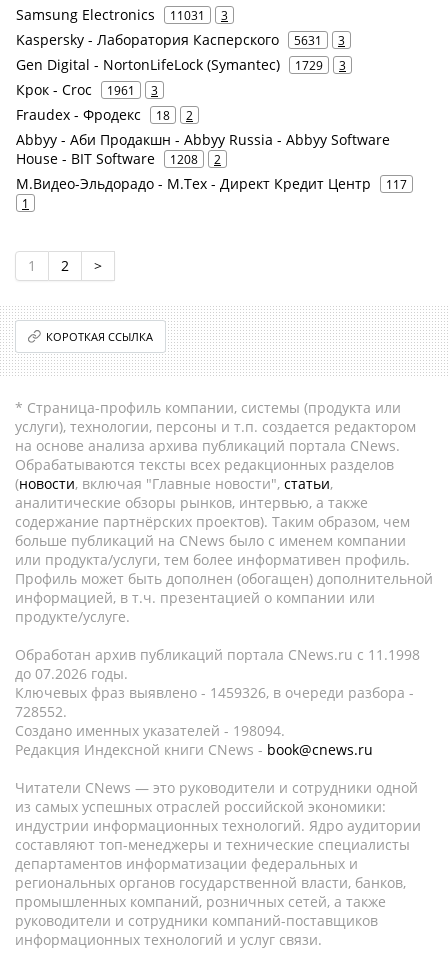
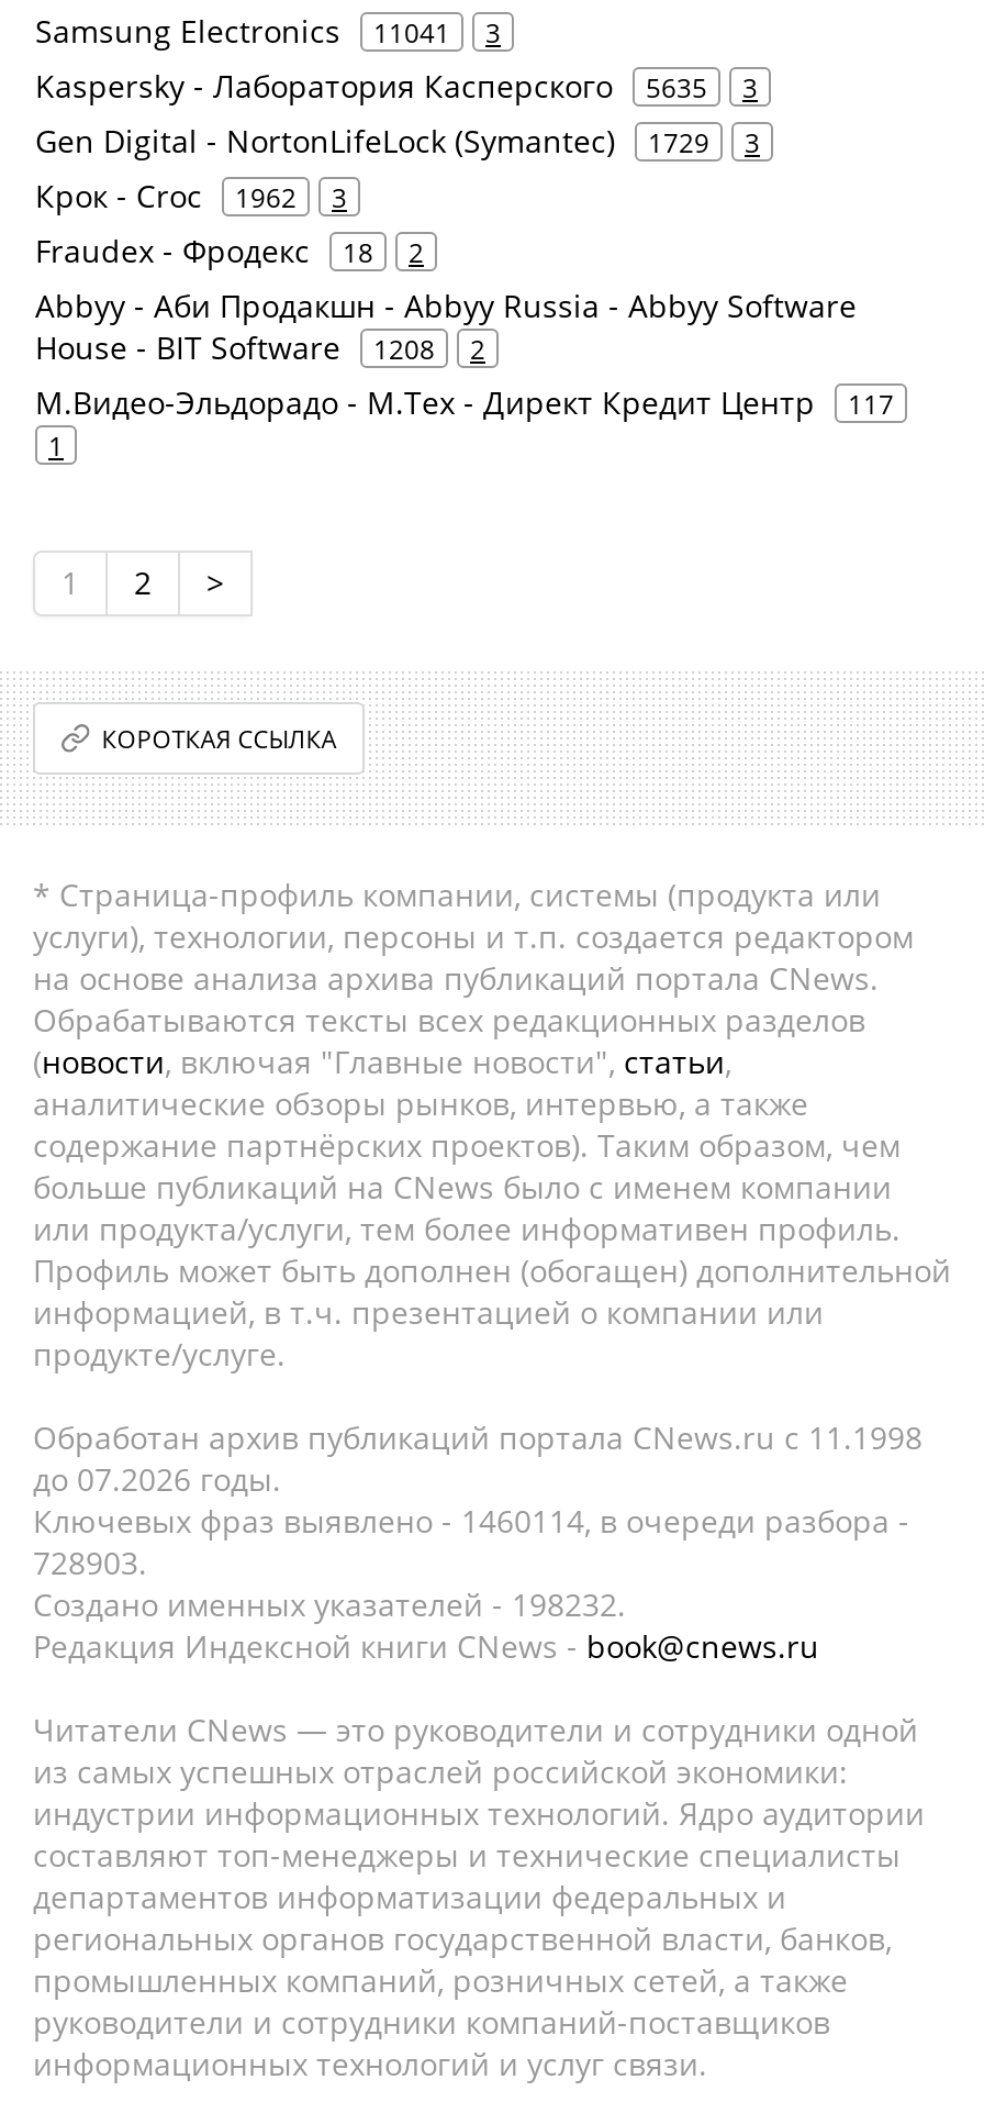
- Samsung Electronics 11031 3
+ Samsung Electronics 11041 3

- Kaspersky - Лаборатория Касперского 5631 3
+ Kaspersky - Лаборатория Касперского 5635 3

- Крок - Croc 1961 3
+ Крок - Croc 1962 3

- Ключевых фраз выявлено - 1459326, в очереди разбора -
+ Ключевых фраз выявлено - 1460114, в очереди разбора -

- 728552.
+ 728903.

- Создано именных указателей - 198094.
+ Создано именных указателей - 198232.
